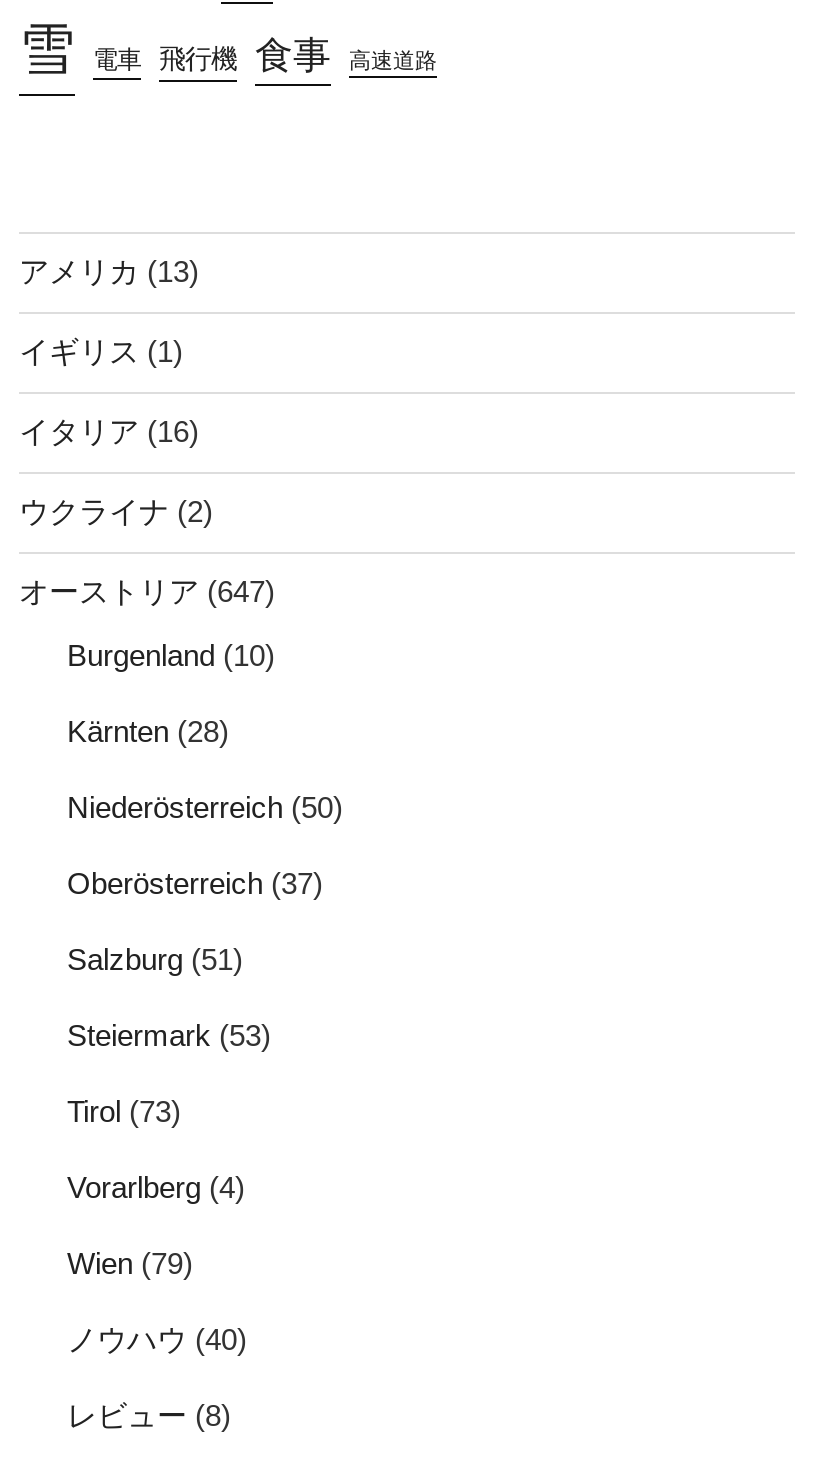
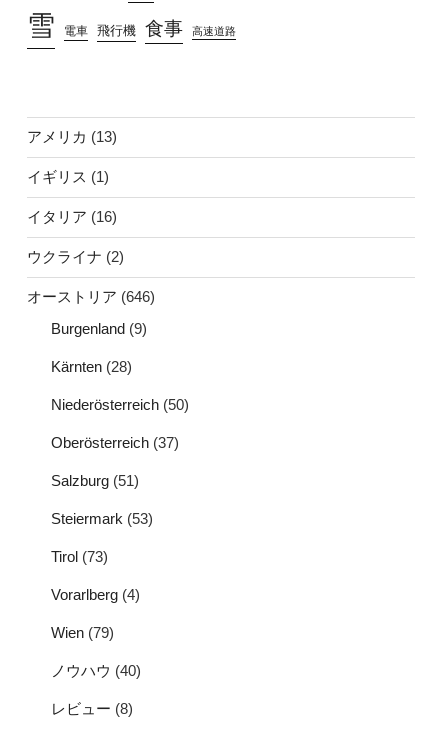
- オーストリア(647)
+ オーストリア(646)

- Burgenland (10)
+ Burgenland (9)
